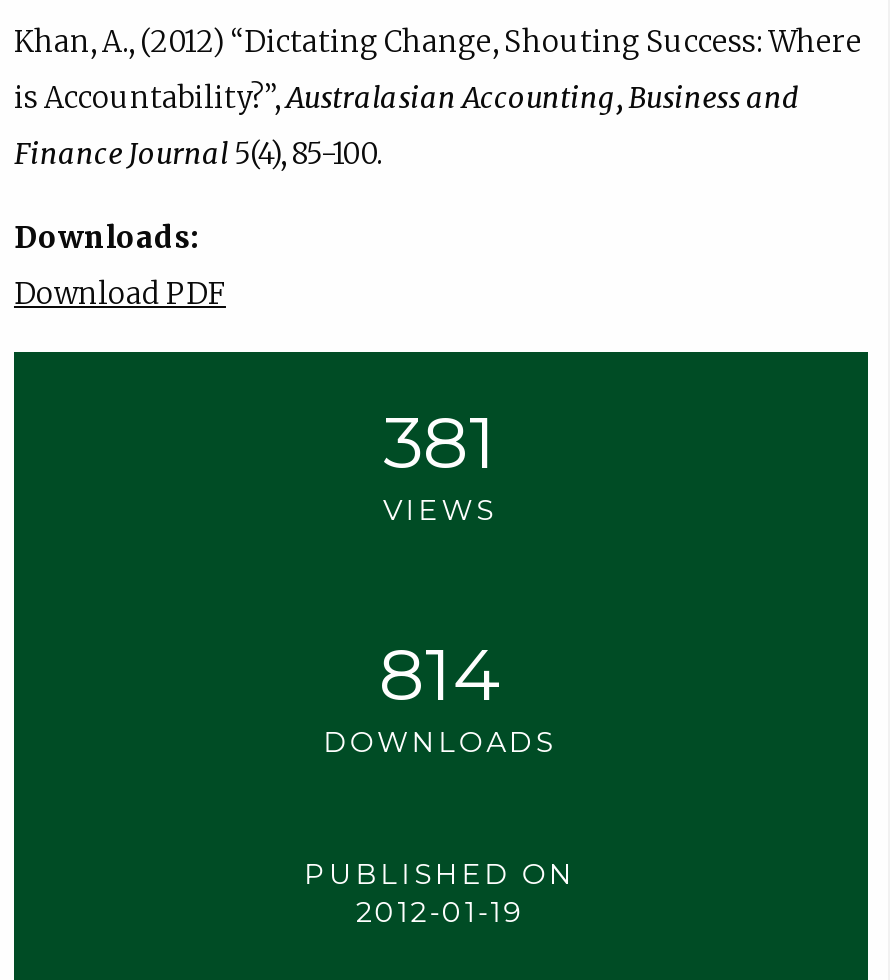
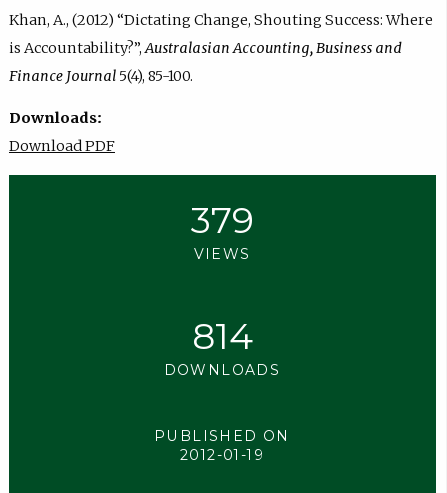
- 381
+ 379
